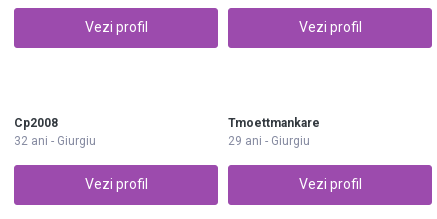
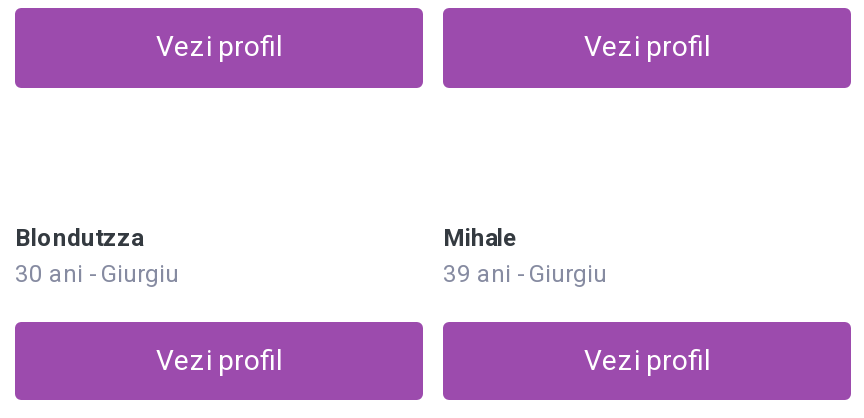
- Cp2008
- 32 ani - Giurgiu
+ Blondutzza
+ 30 ani - Giurgiu

- Tmoettmankare
- 29 ani - Giurgiu
+ Mihale
+ 39 ani - Giurgiu
